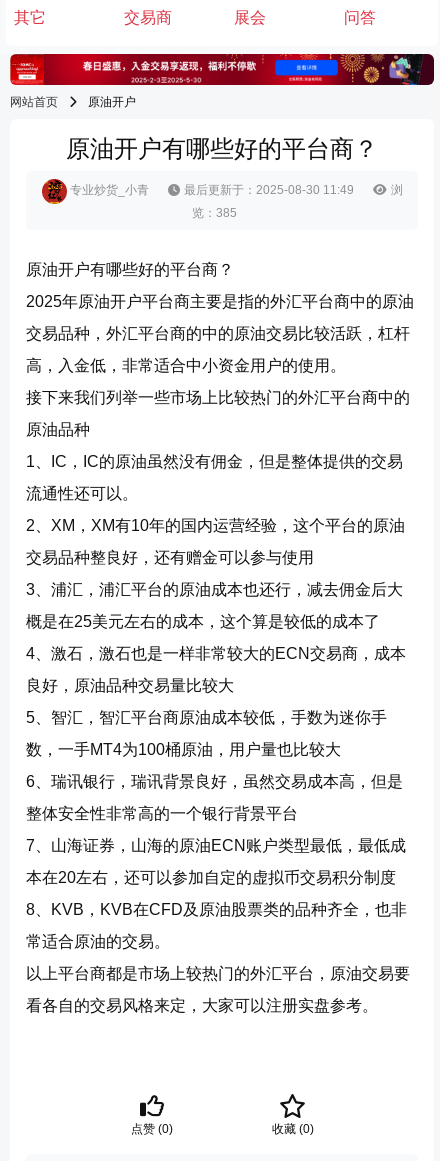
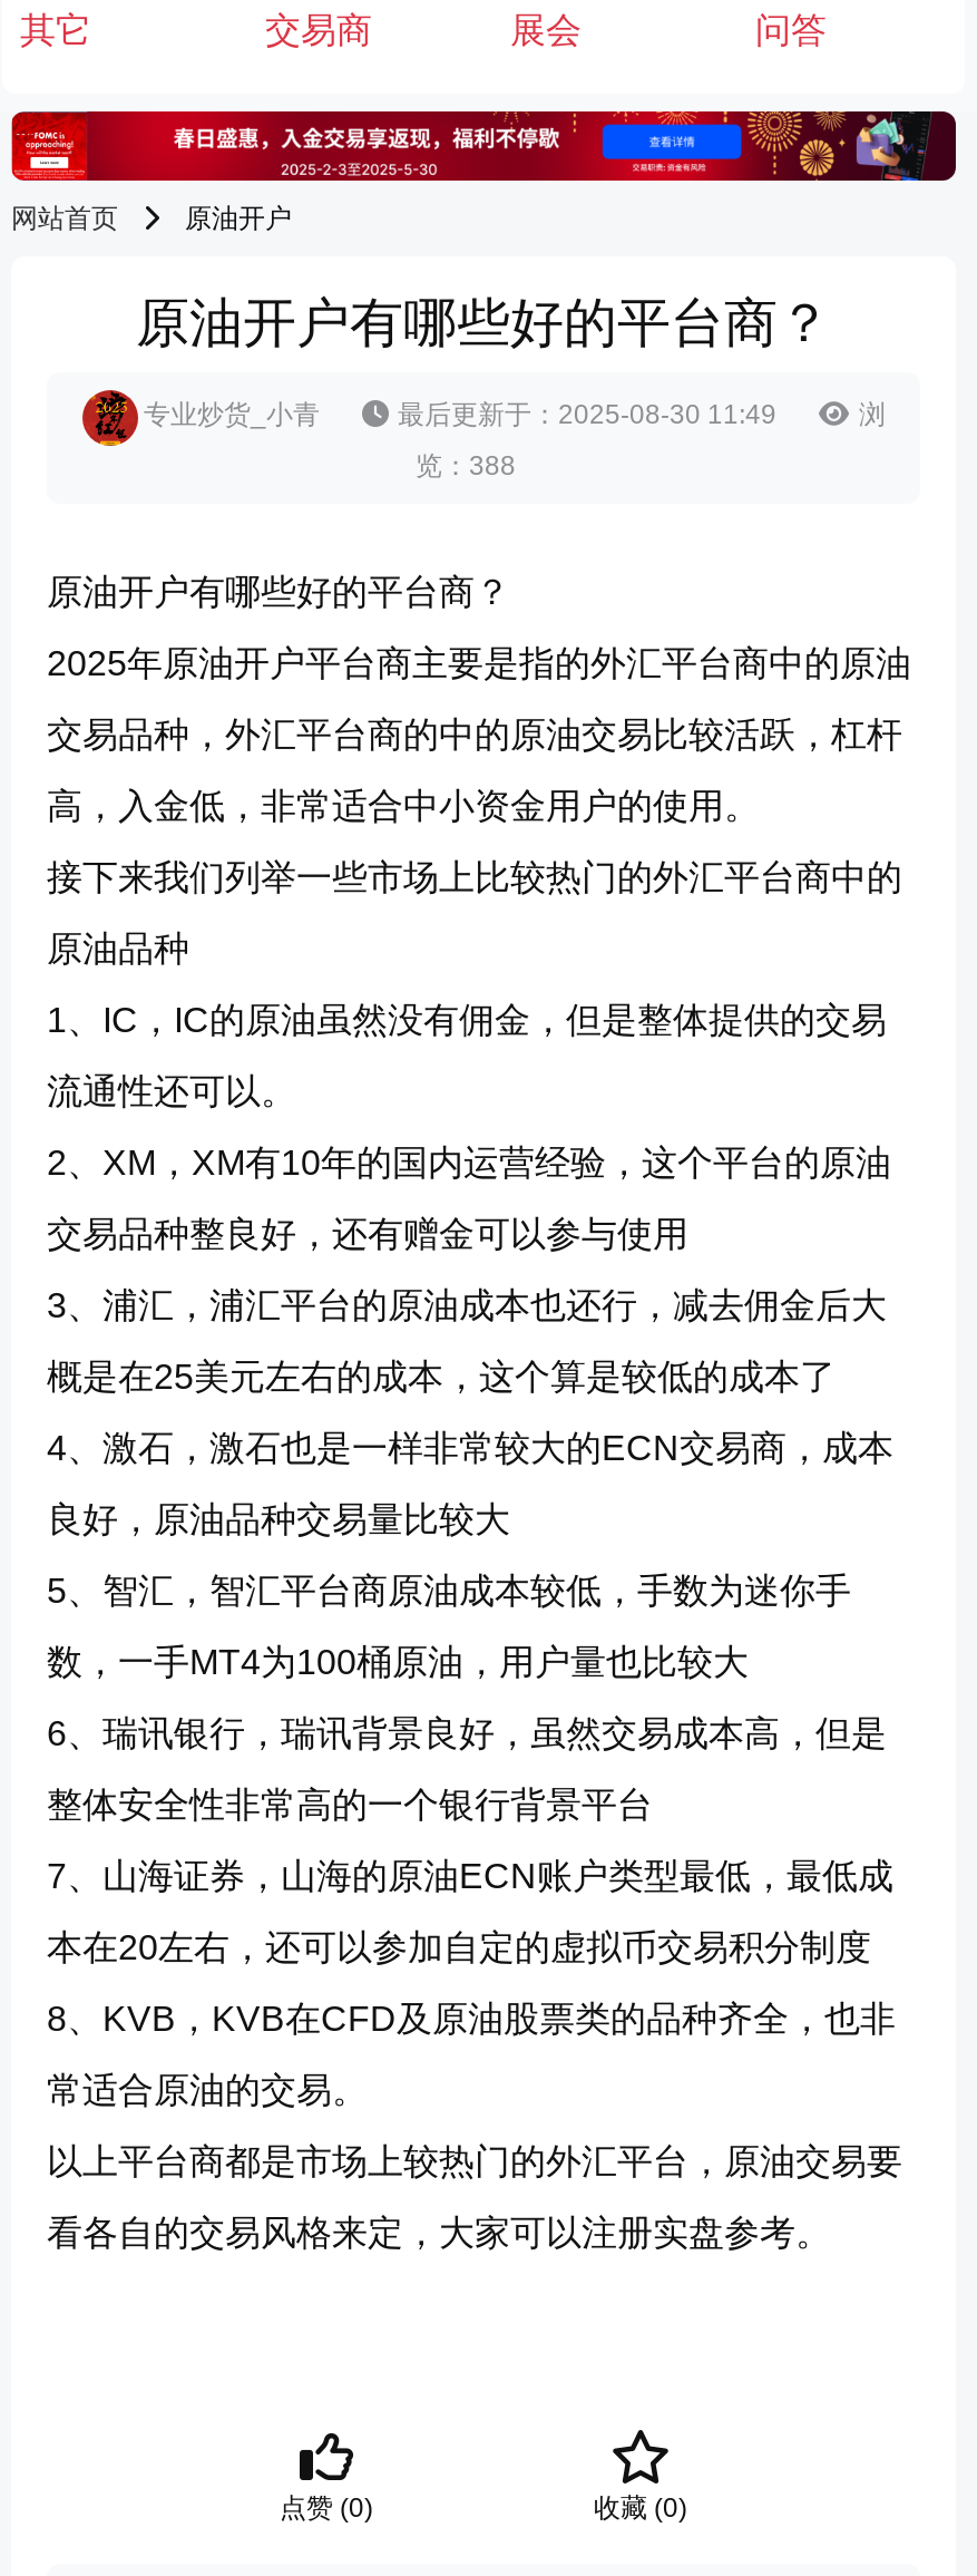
- 览：385
+ 览：388
